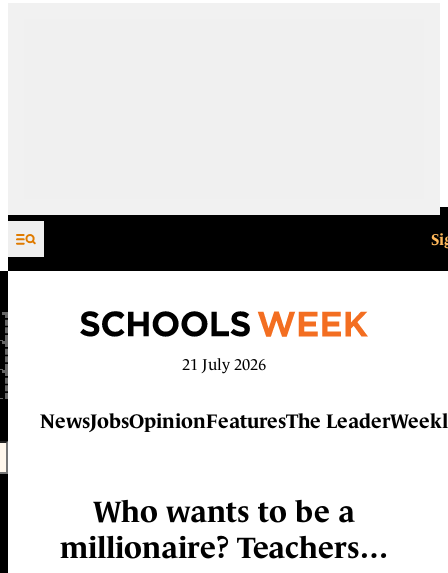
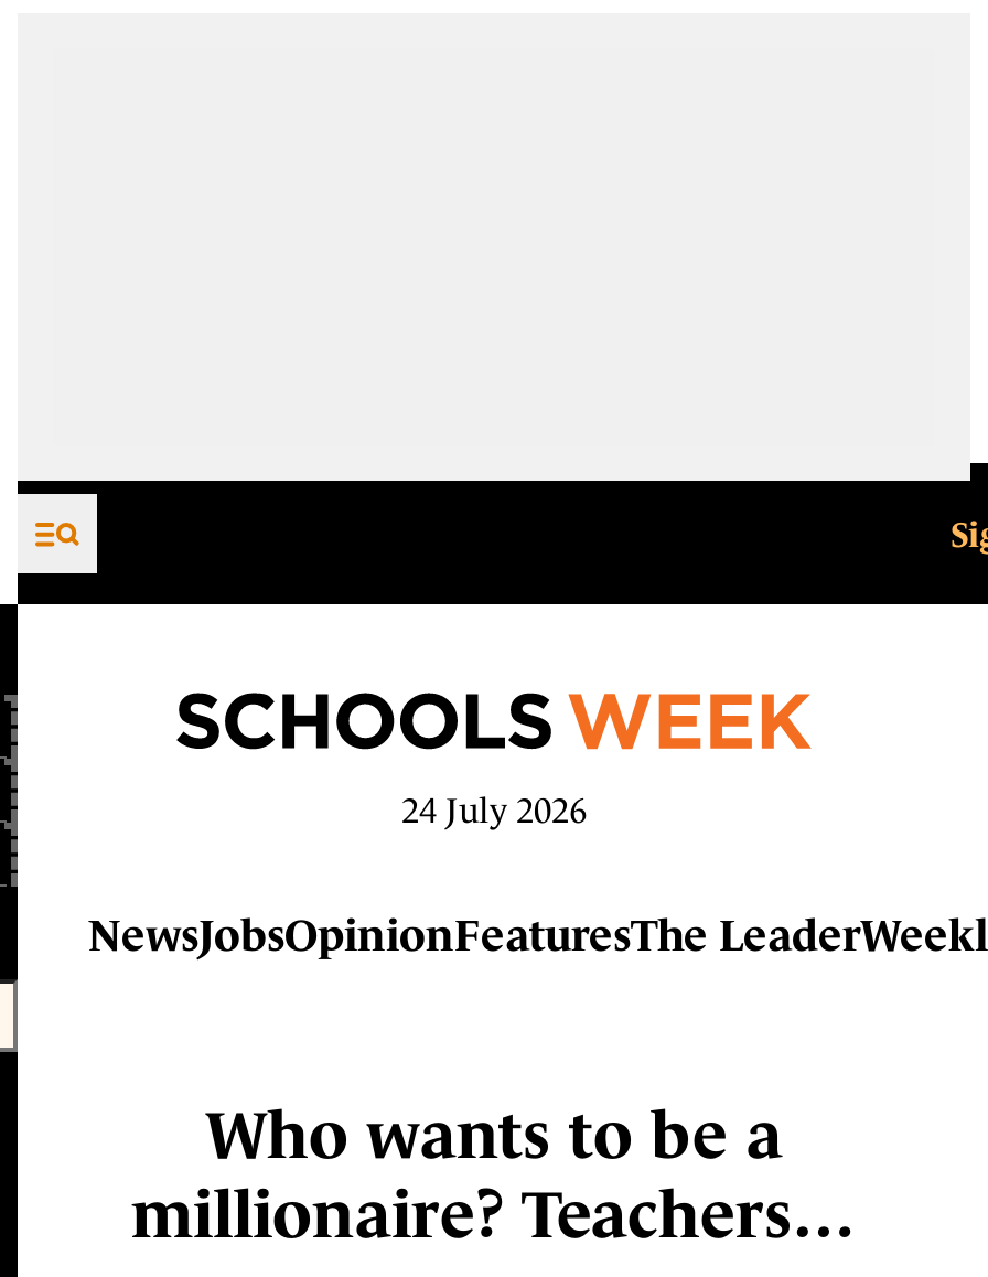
- 21 July 2026
+ 24 July 2026
